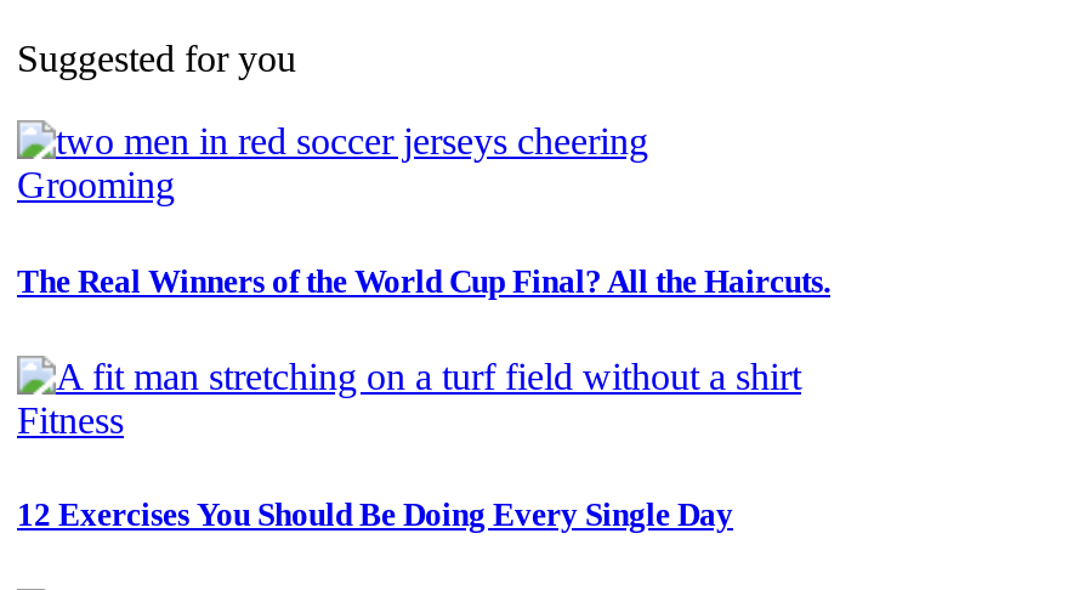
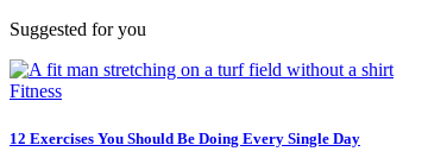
- Grooming
- The Real Winners of the World Cup Final? All the Haircuts.
